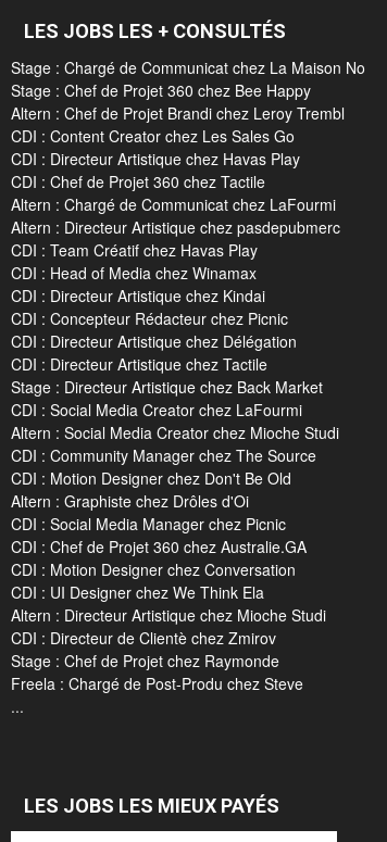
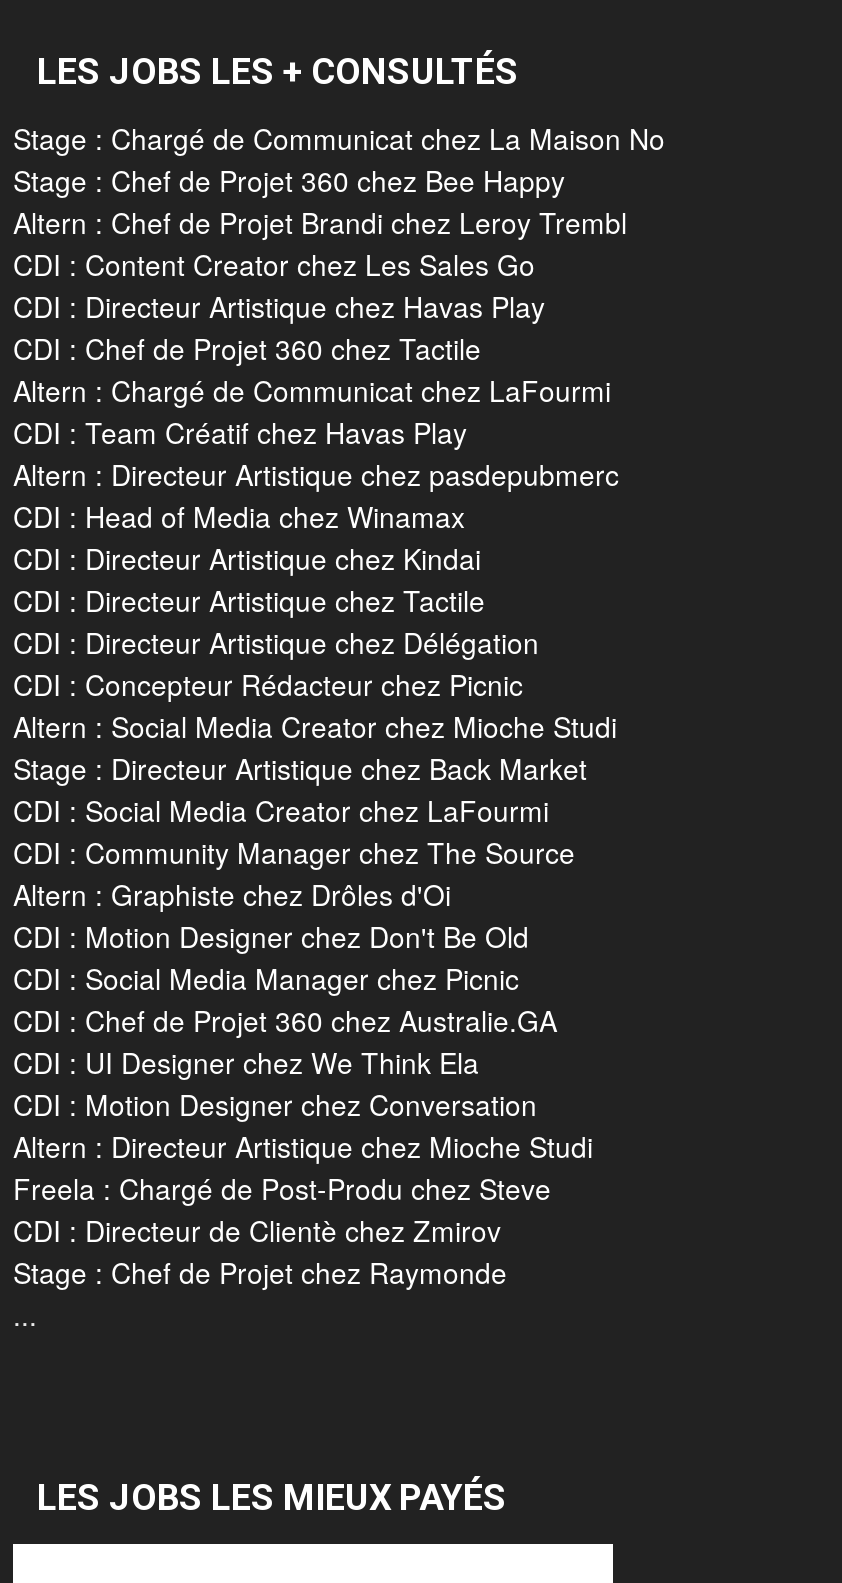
moved down: Altern : Directeur Artistique chez pasdepubmerc

moved up: CDI : Team Créatif chez Havas Play

moved down: CDI : Concepteur Rédacteur chez Picnic

moved up: CDI : Directeur Artistique chez Délégation | CDI : Directeur Artistique chez Tactile

moved down: Stage : Directeur Artistique chez Back Market | CDI : Social Media Creator chez LaFourmi

moved up: Altern : Social Media Creator chez Mioche Studi

moved down: CDI : Motion Designer chez Don't Be Old

moved up: Altern : Graphiste chez Drôles d'Oi

moved down: CDI : Motion Designer chez Conversation

moved up: CDI : UI Designer chez We Think Ela

moved down: CDI : Directeur de Clientè chez Zmirov | Stage : Chef de Projet chez Raymonde

moved up: Freela : Chargé de Post-Produ chez Steve
